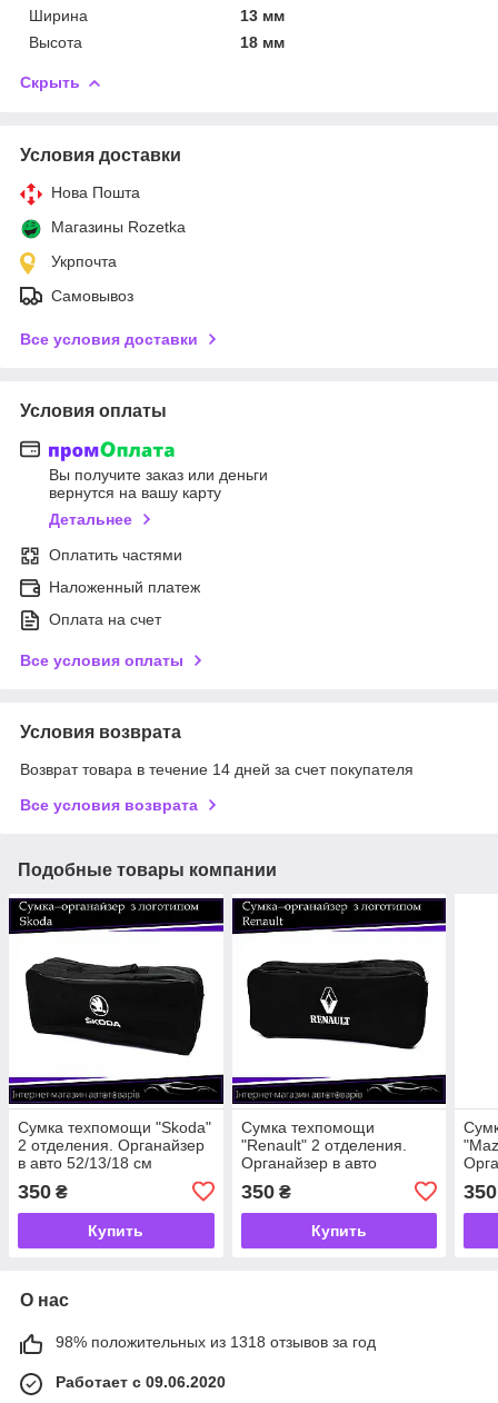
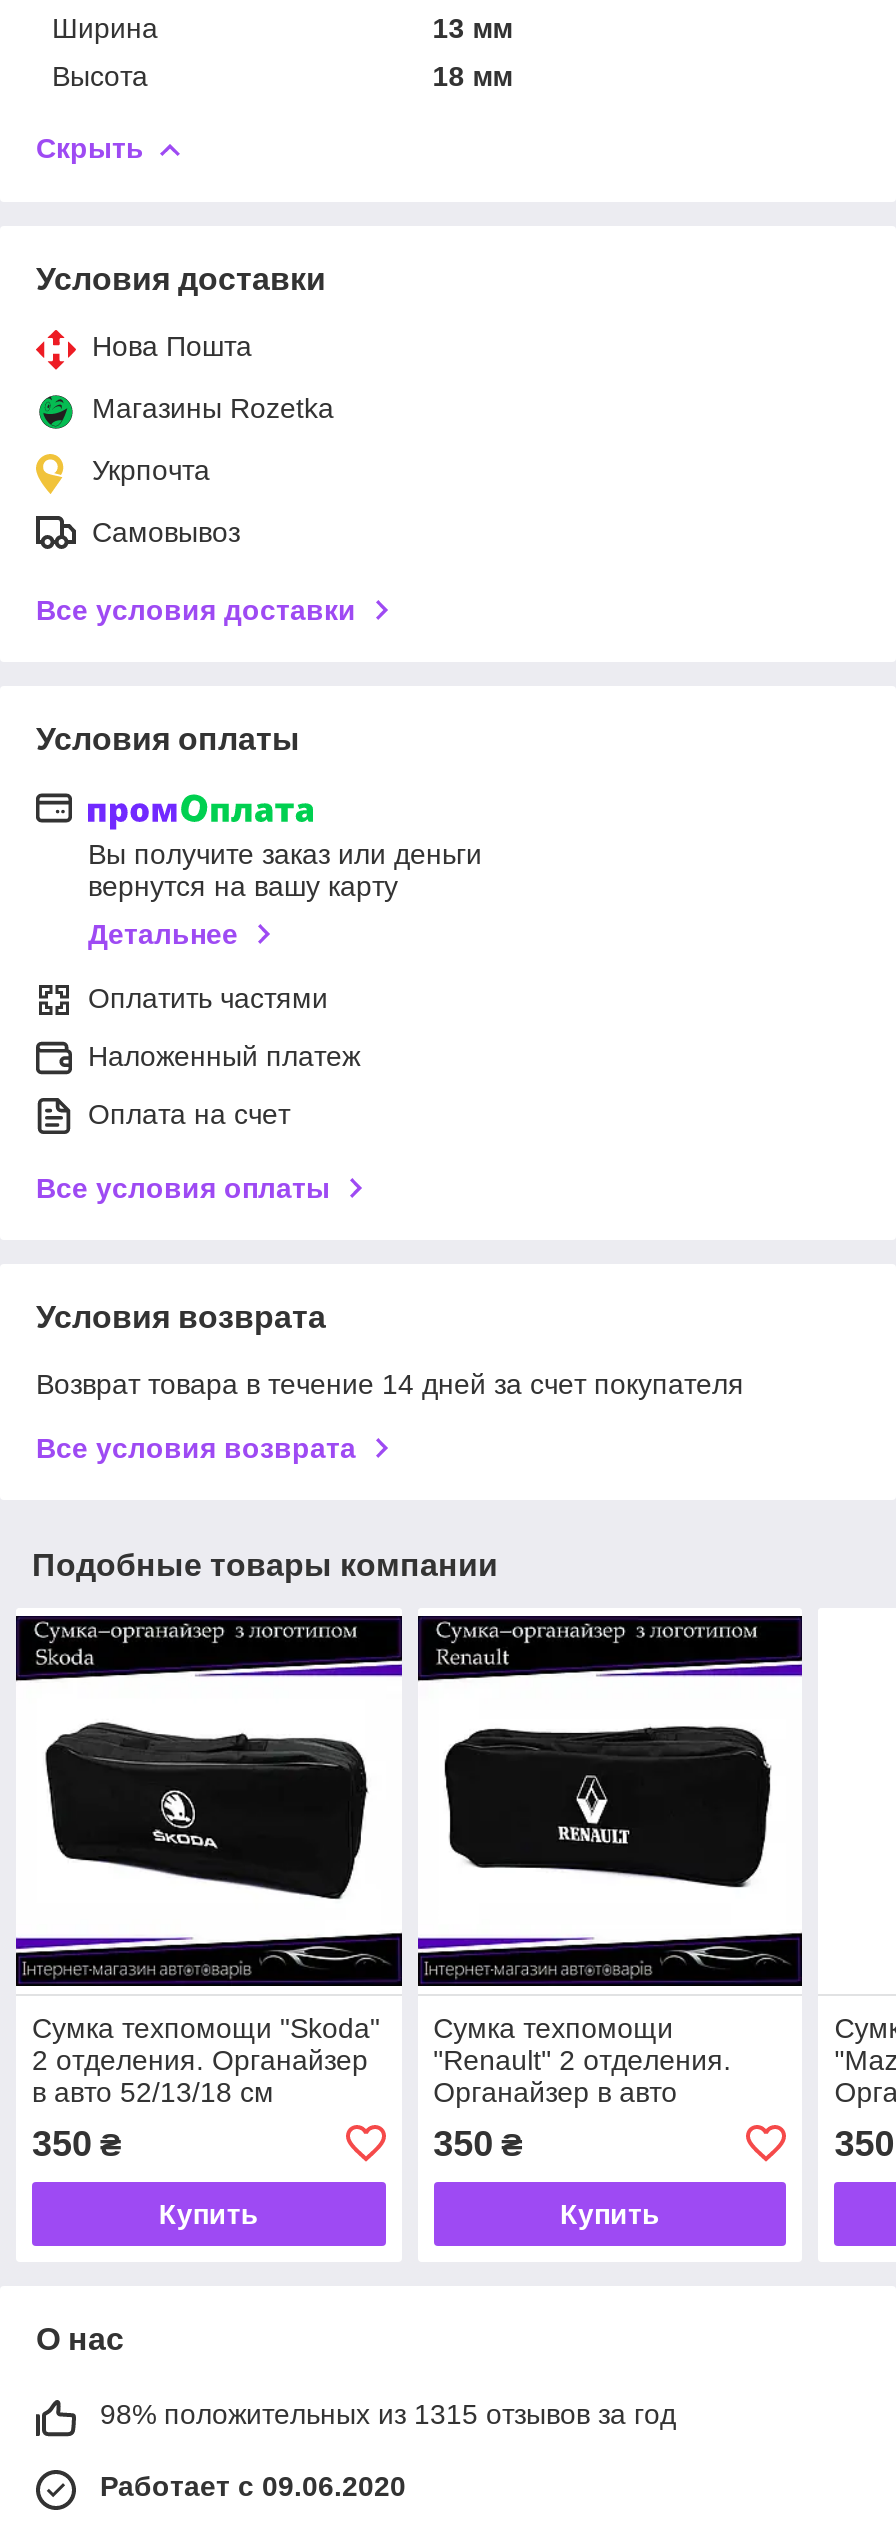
- 98% положительных из 1318 отзывов за год
+ 98% положительных из 1315 отзывов за год
